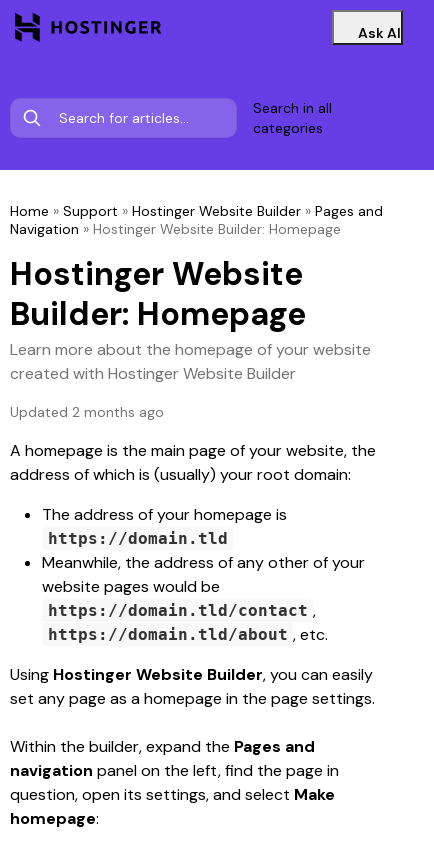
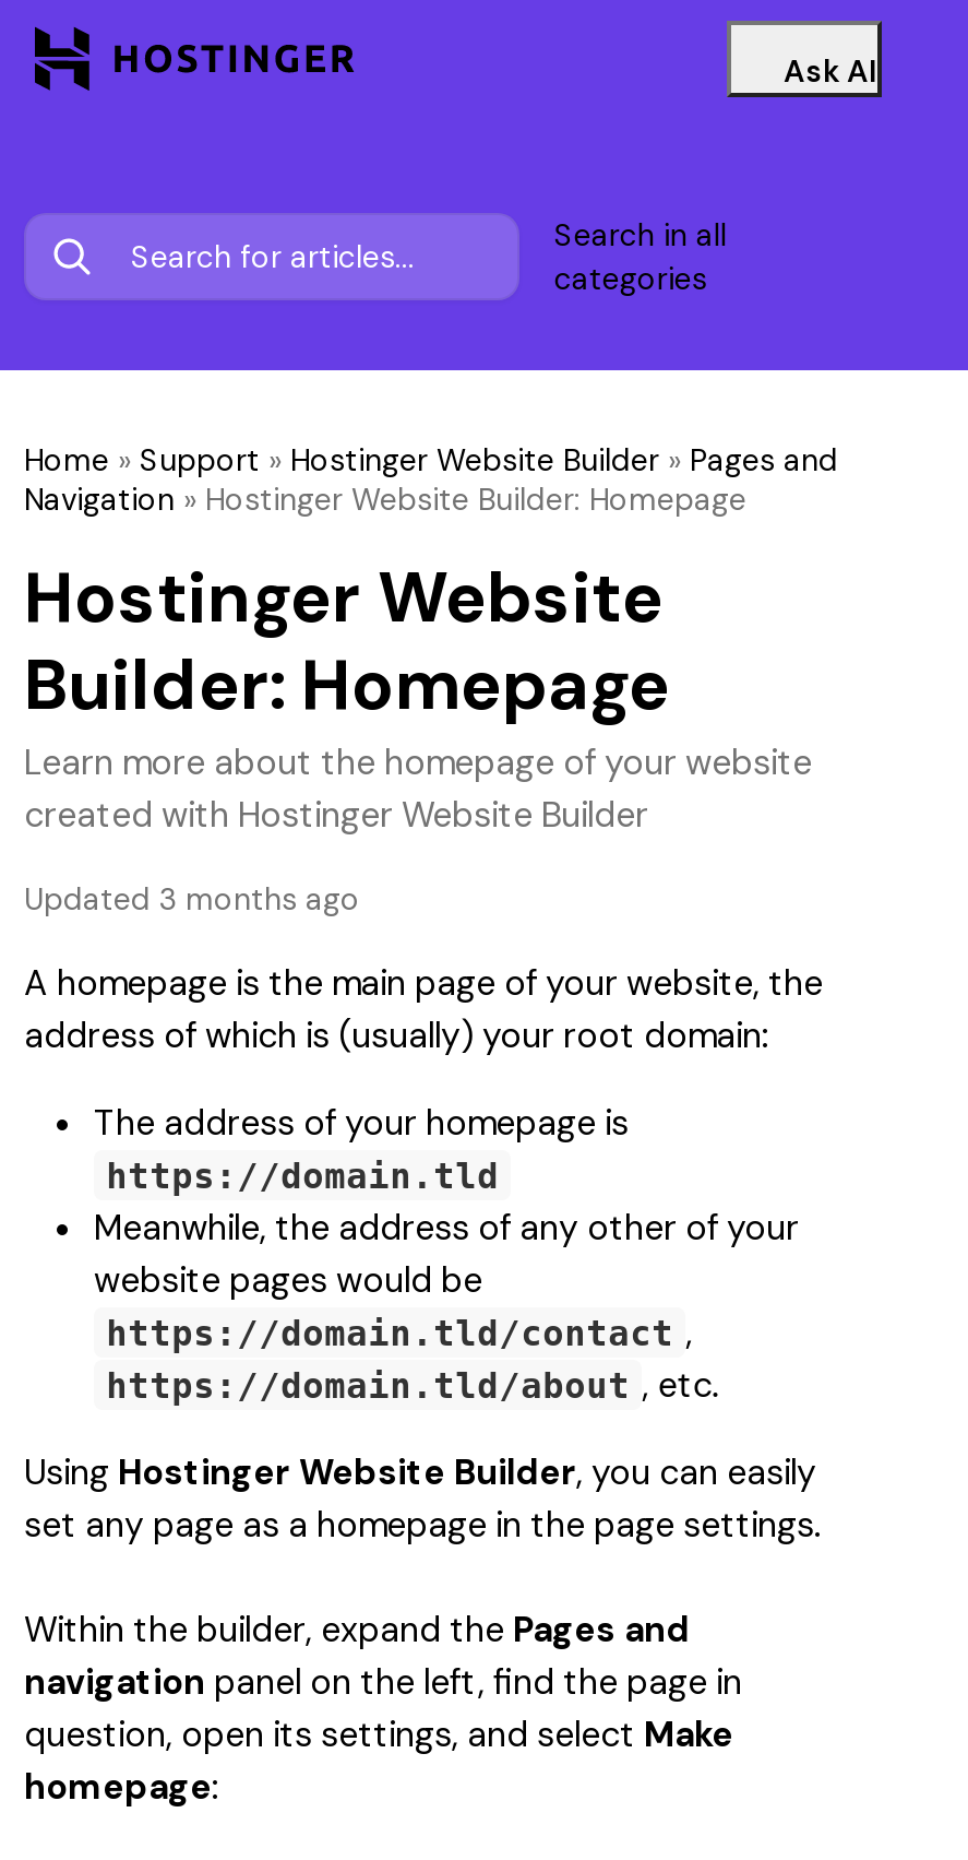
- Updated 2 months ago
+ Updated 3 months ago
